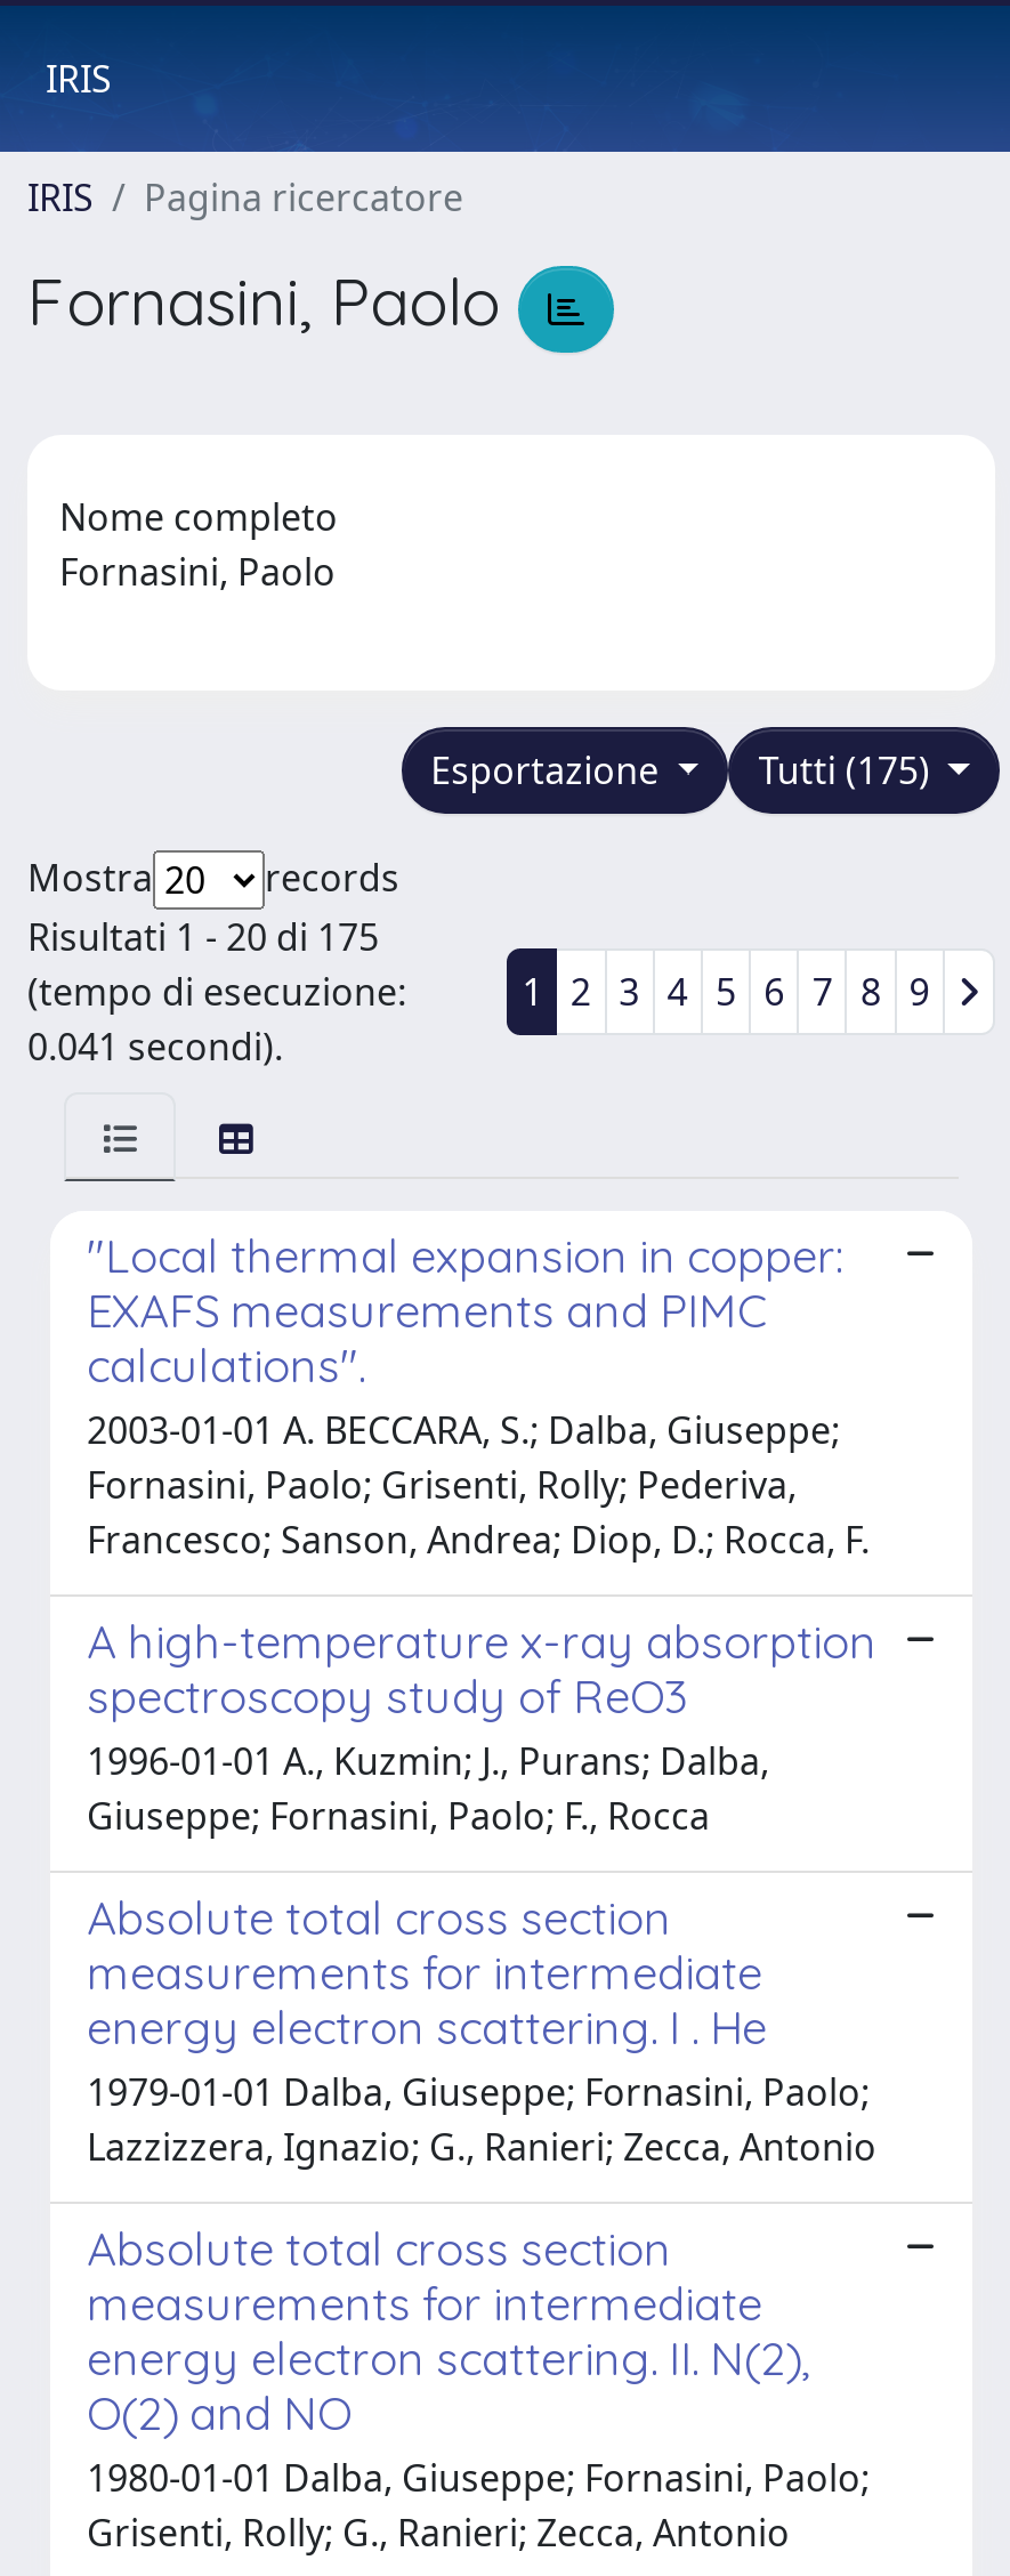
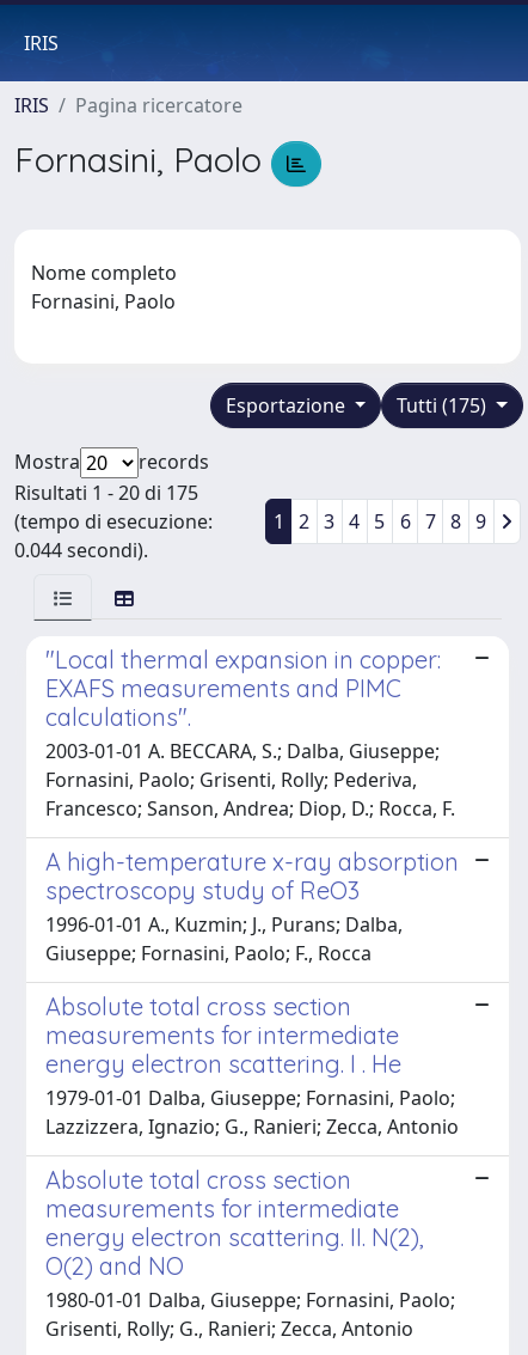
- 0.041 secondi).
+ 0.044 secondi).
